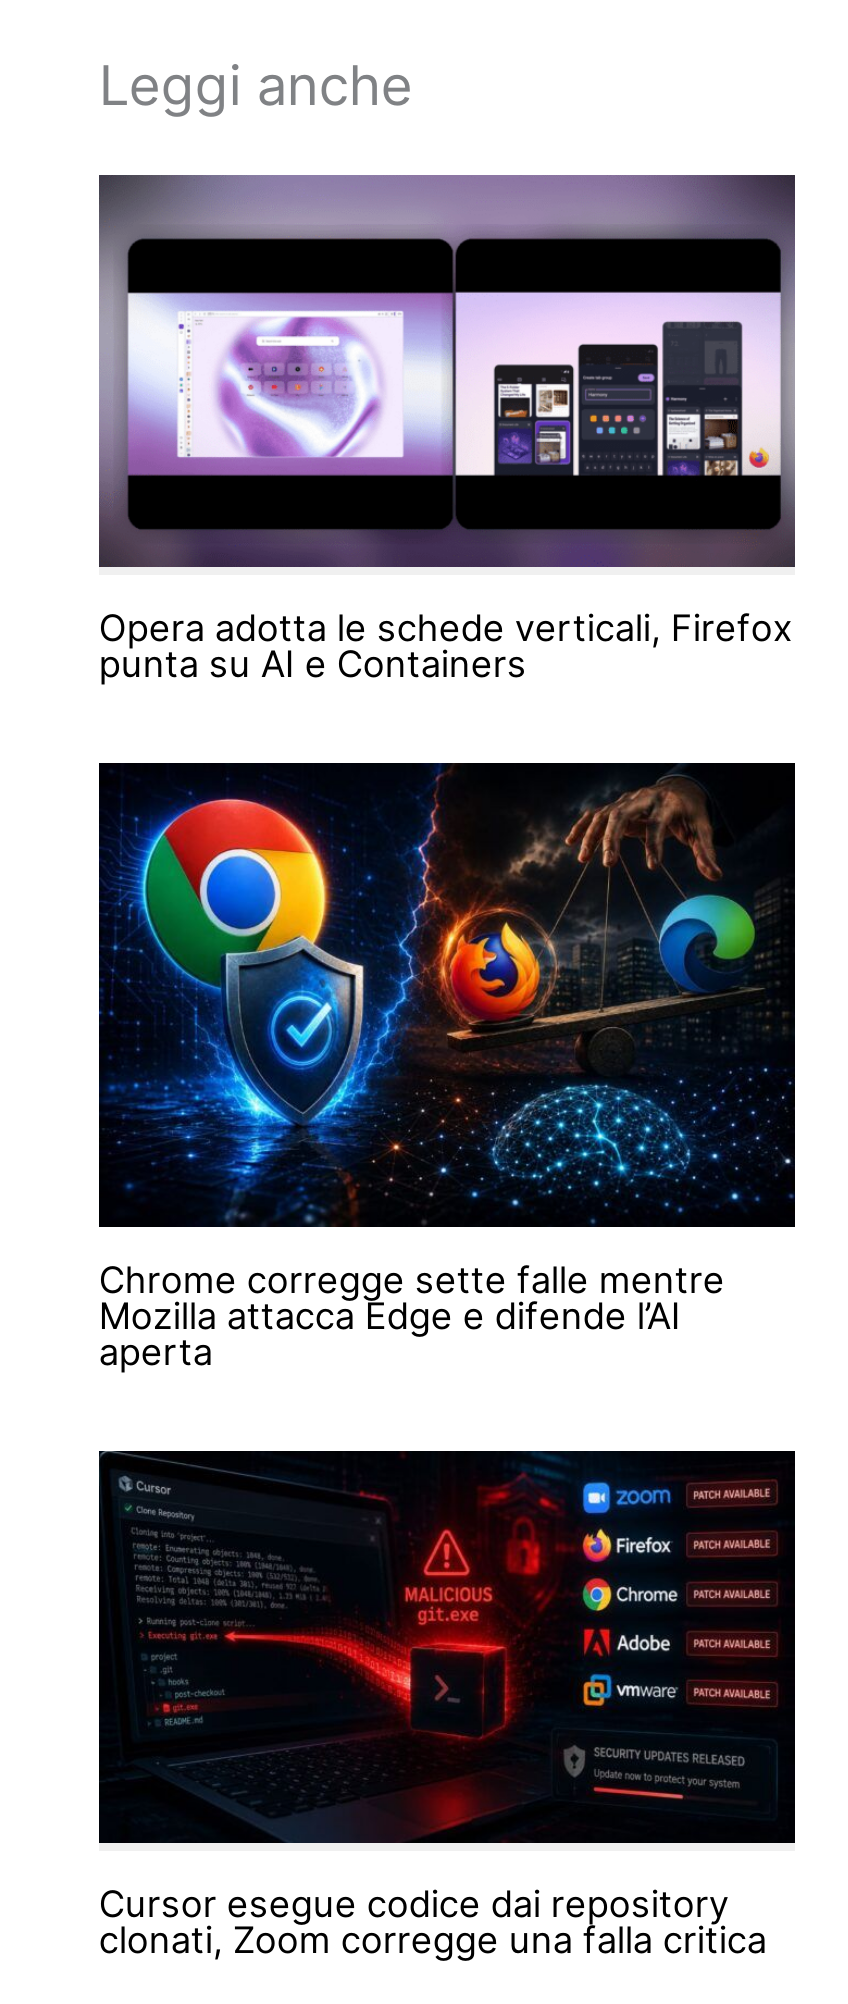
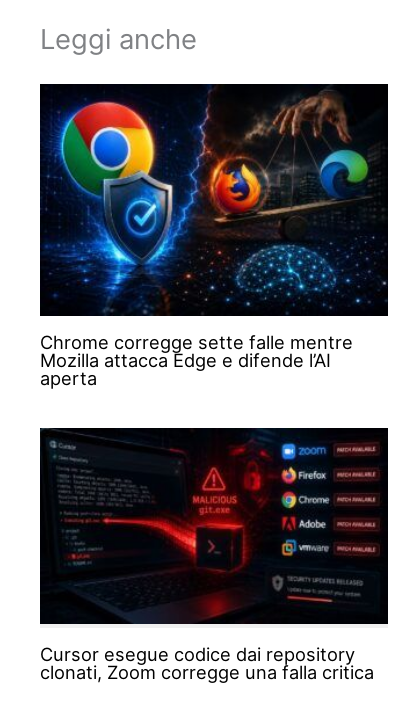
- [image]
- Opera adotta le schede verticali, Firefox
- punta su AI e Containers
